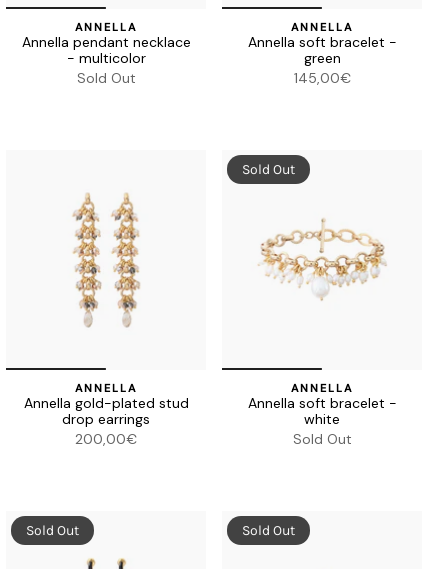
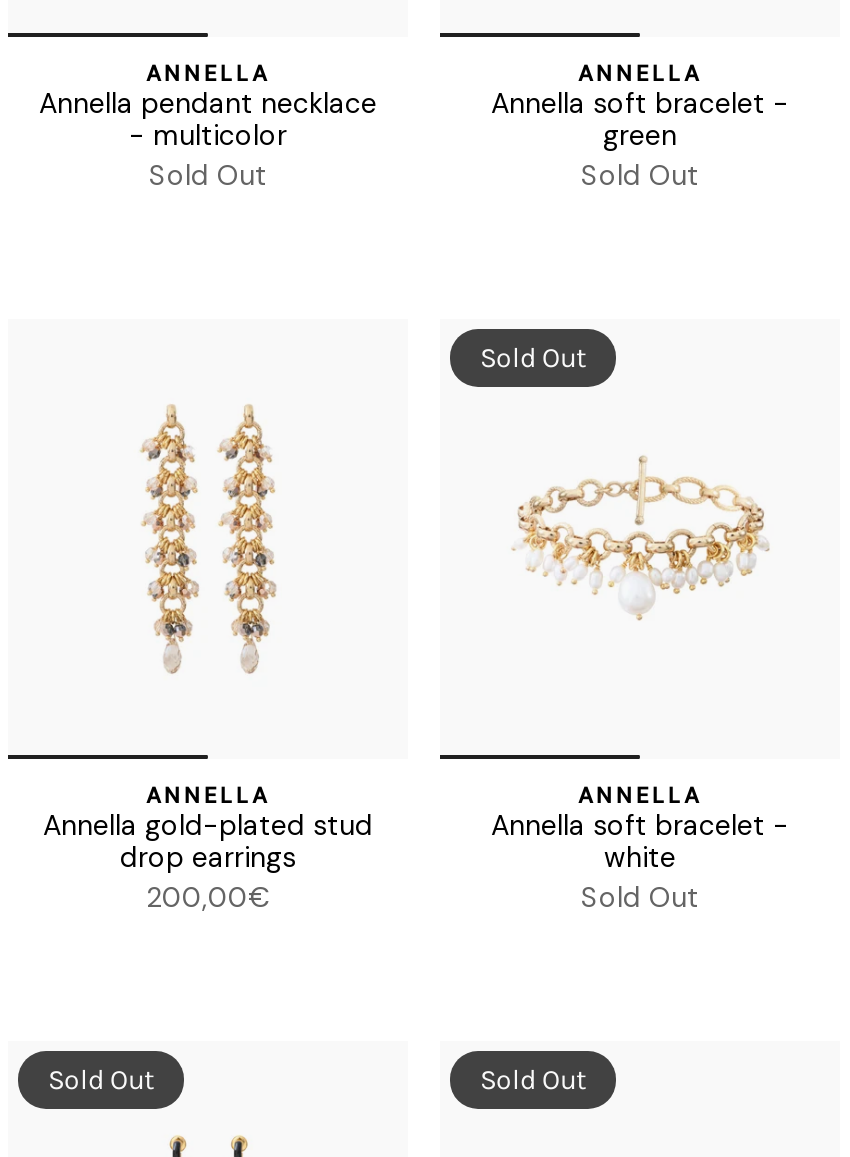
- 145,00€
+ Sold Out
